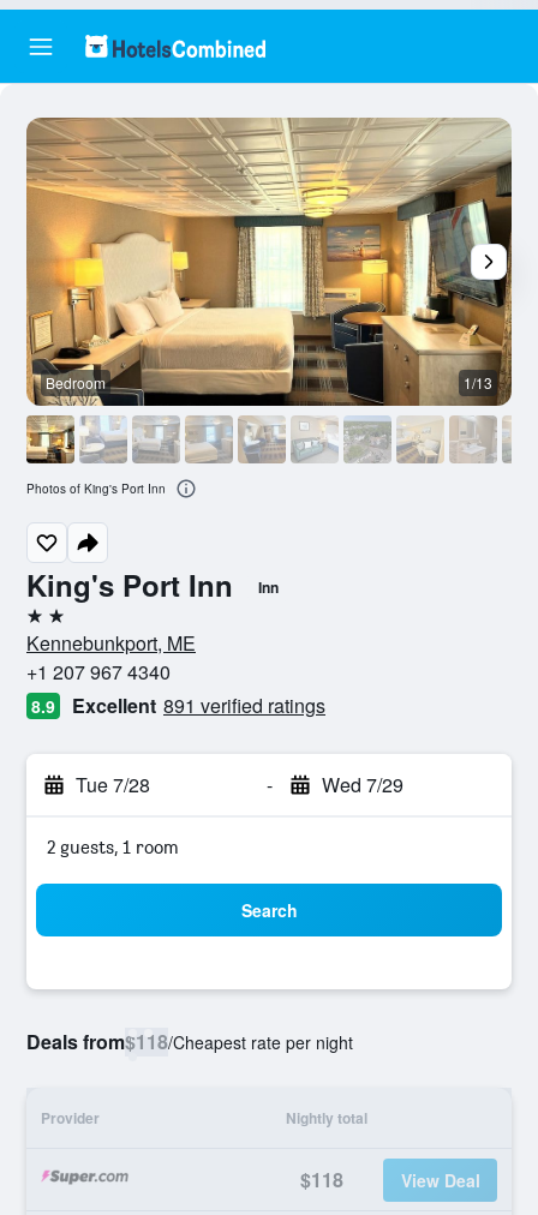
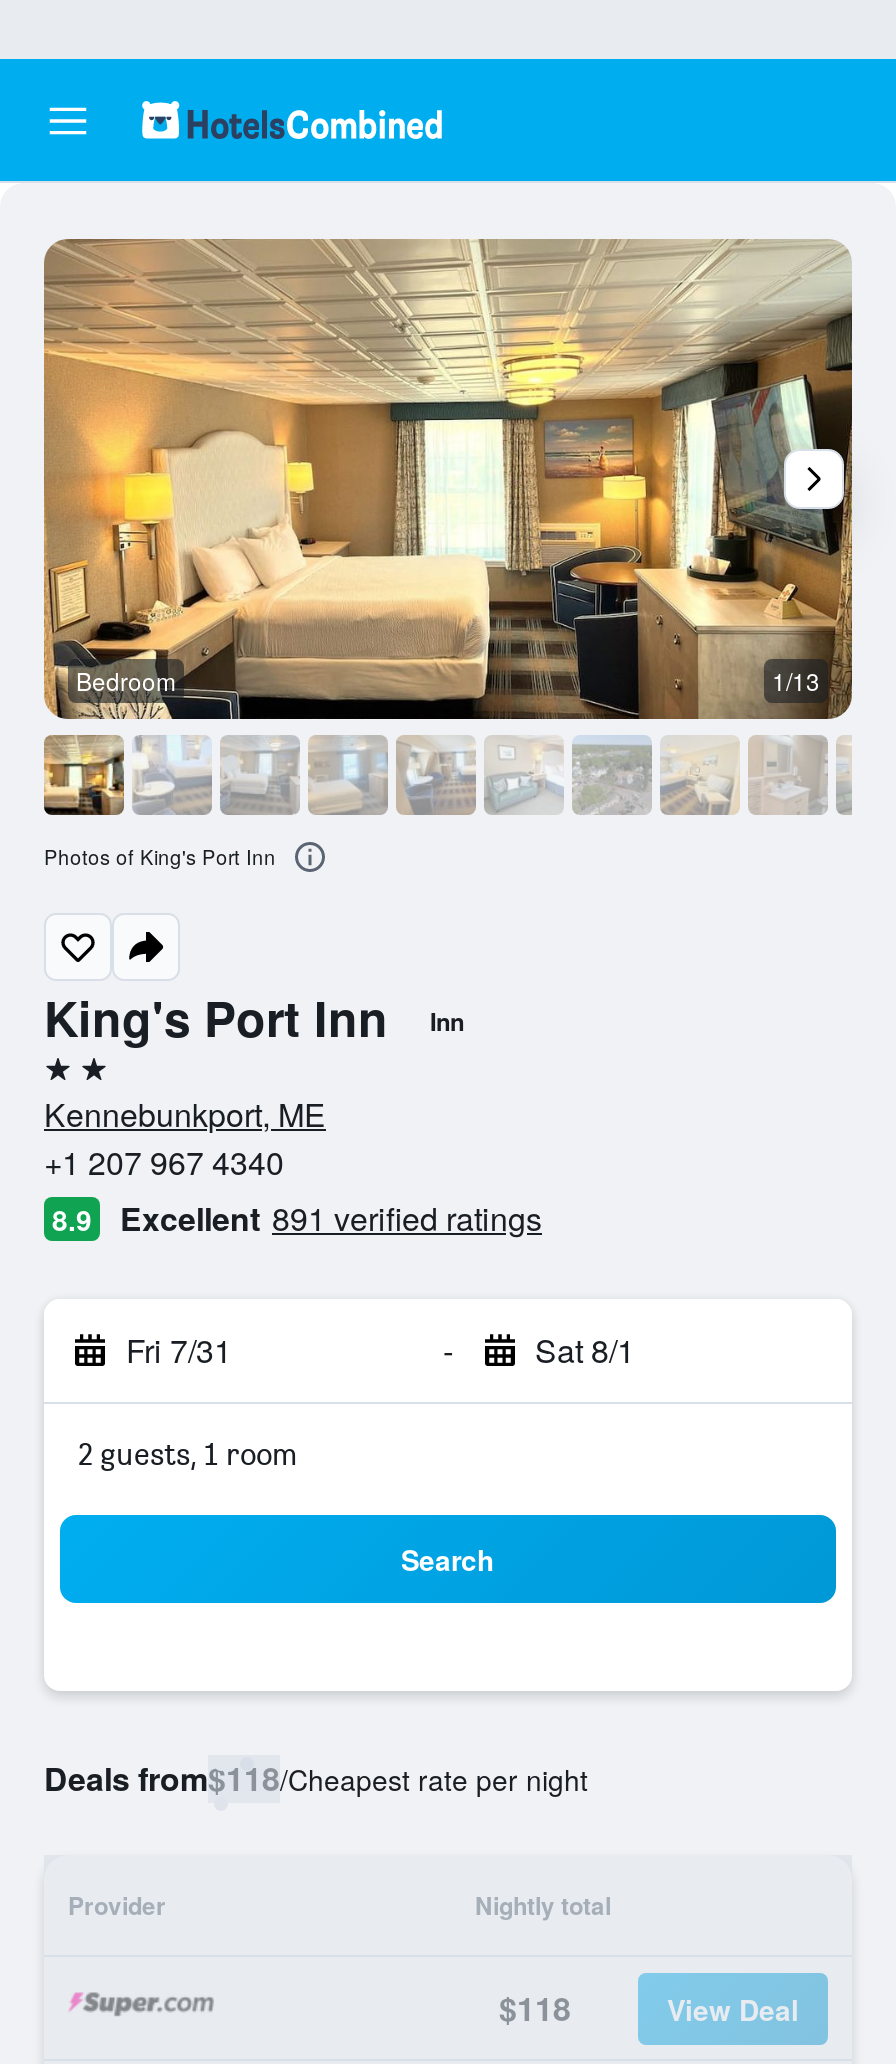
- Tue 7/28
+ Fri 7/31

- Wed 7/29
+ Sat 8/1
